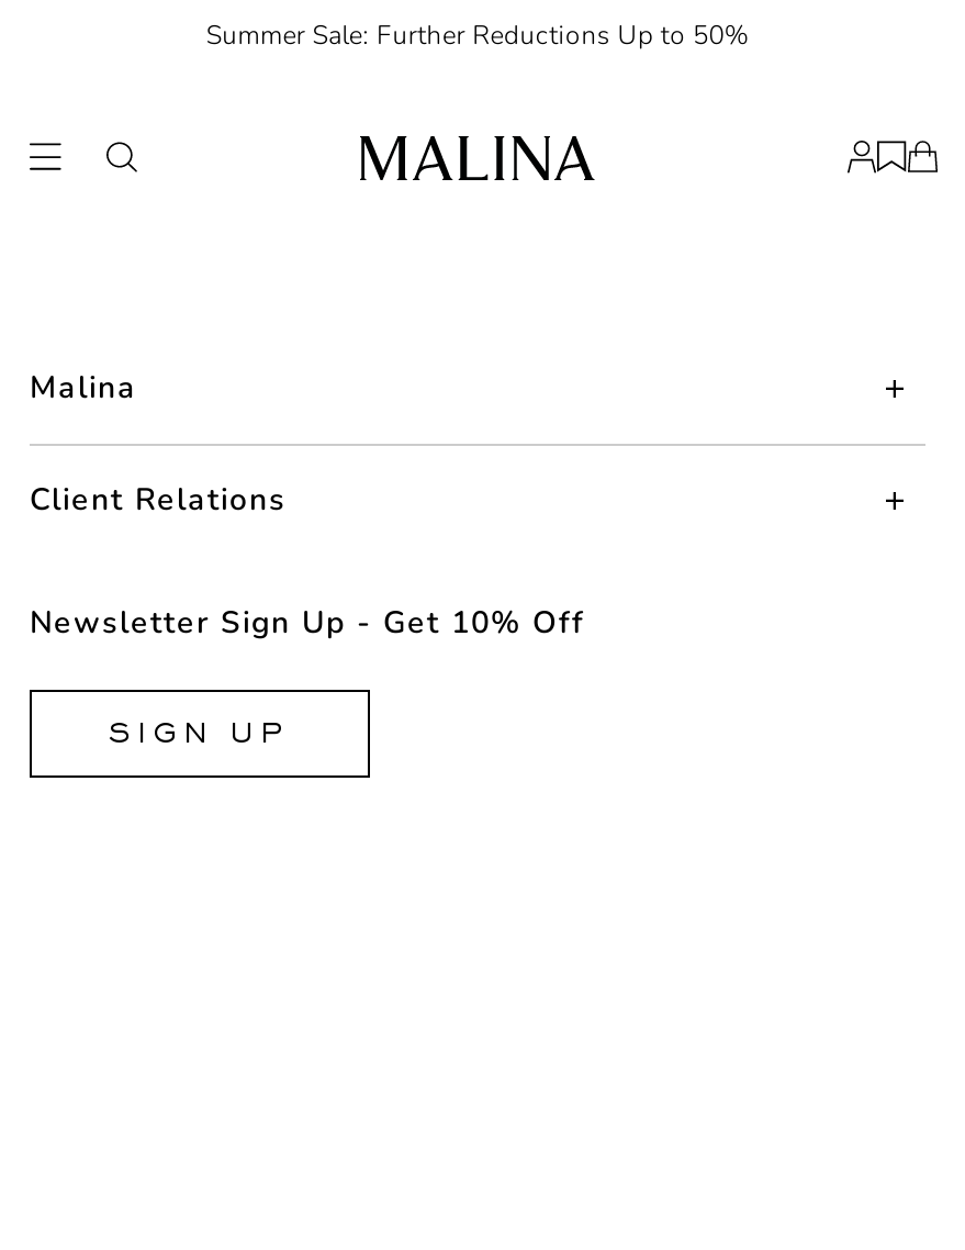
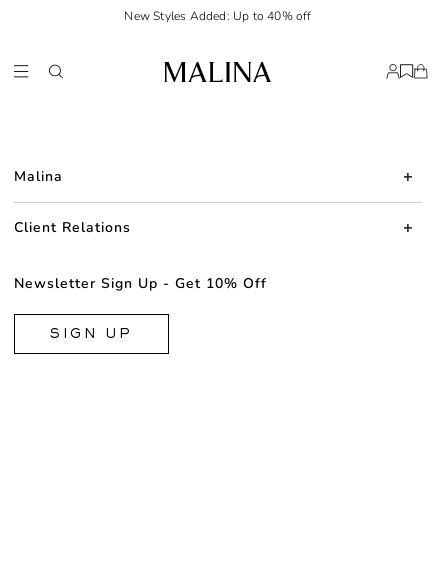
- Summer Sale: Further Reductions Up to 50%
+ New Styles Added: Up to 40% off
